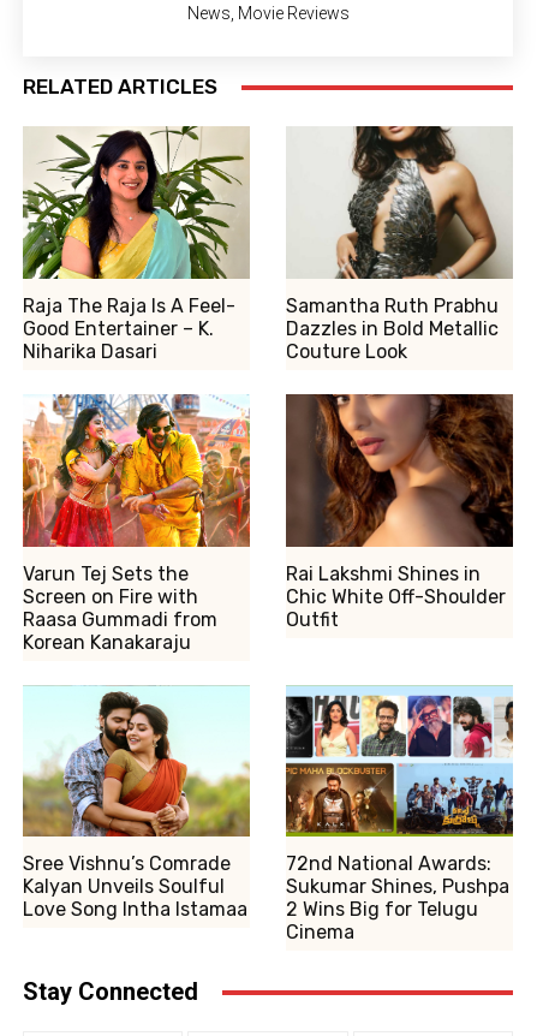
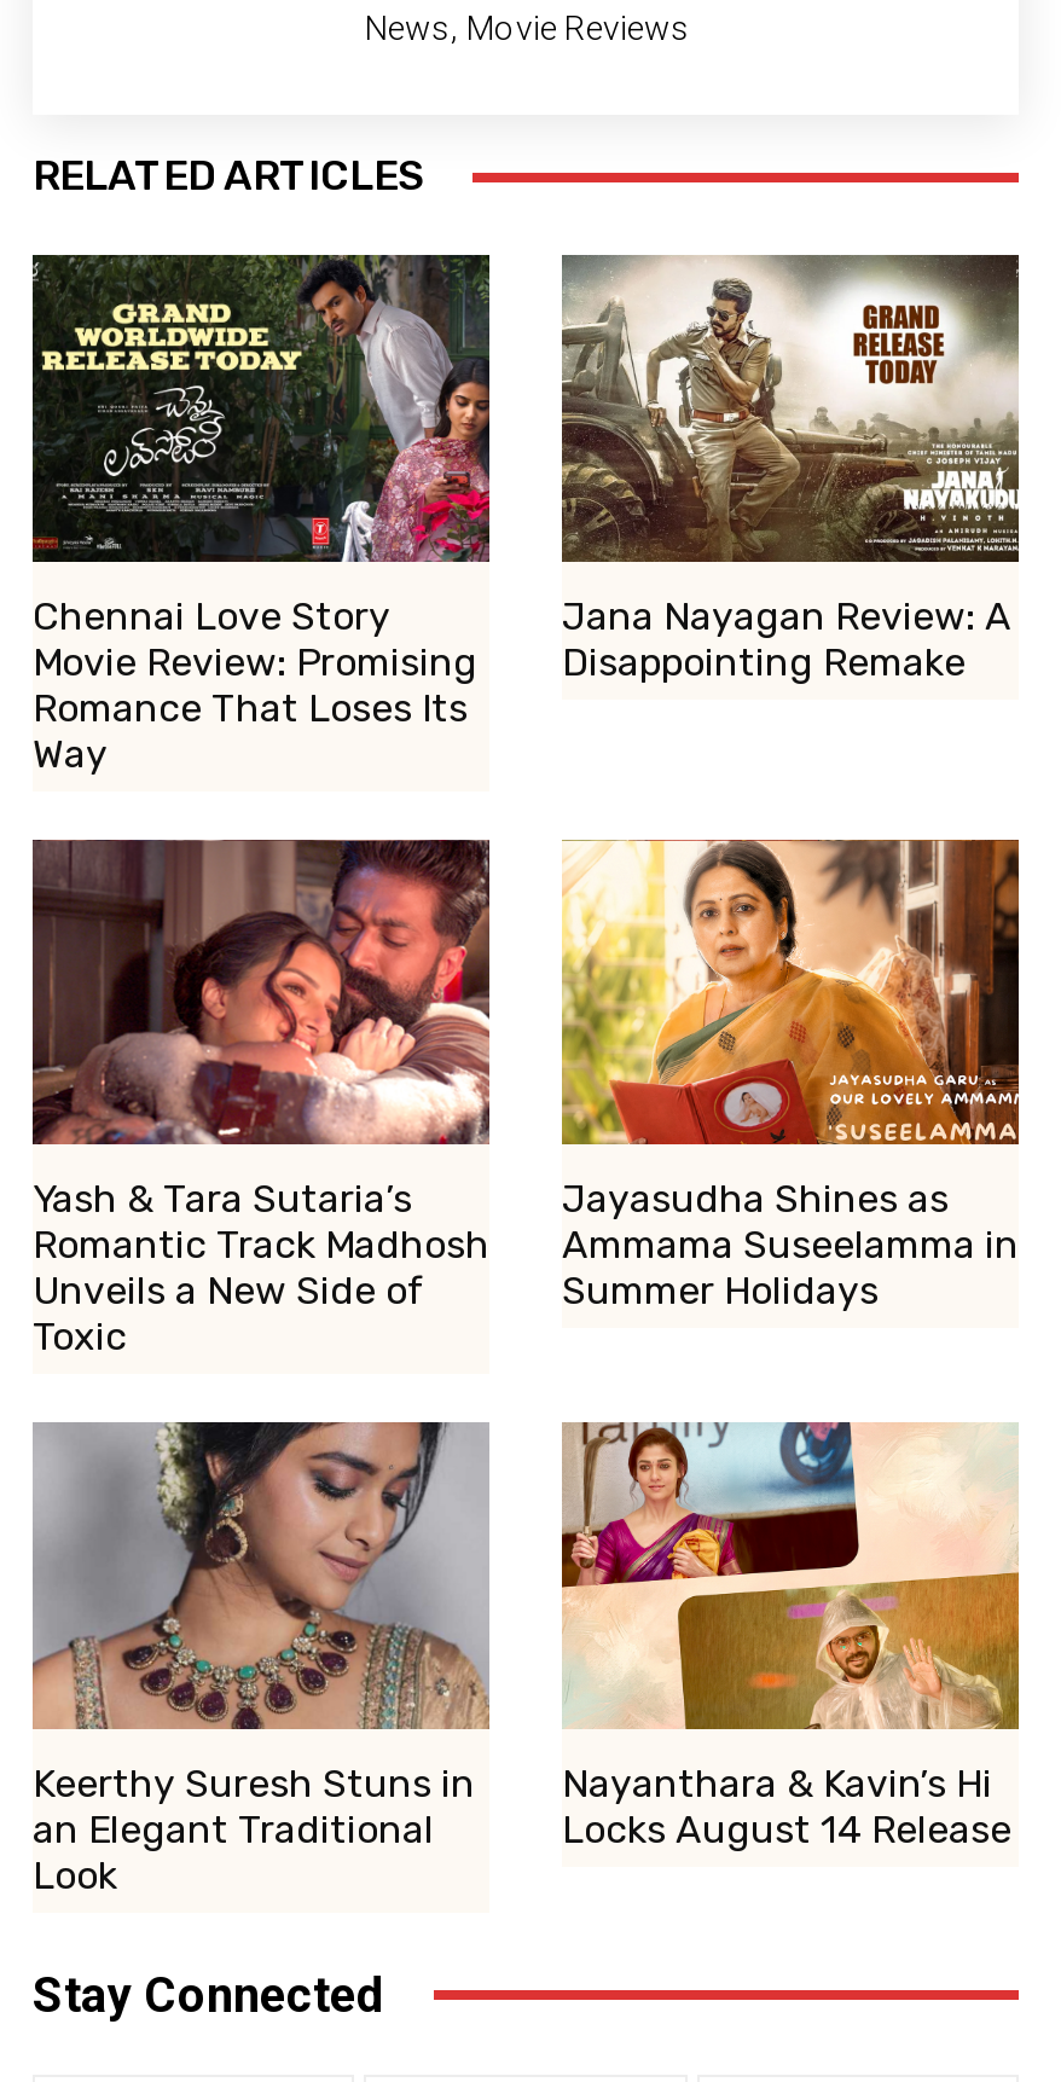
- [image]
- Raja The Raja Is A Feel-
- Good Entertainer – K.
- Niharika Dasari
+ [image]
+ Chennai Love Story
+ Movie Review: Promising
+ Romance That Loses Its
+ Way

- [image]
- Samantha Ruth Prabhu
- Dazzles in Bold Metallic
- Couture Look
+ [image]
+ Jana Nayagan Review: A
+ Disappointing Remake

- [image]
- Varun Tej Sets the
- Screen on Fire with
- Raasa Gummadi from
- Korean Kanakaraju
+ [image]
+ Yash & Tara Sutaria’s
+ Romantic Track Madhosh
+ Unveils a New Side of
+ Toxic

- [image]
- Rai Lakshmi Shines in
- Chic White Off-Shoulder
- Outfit
+ [image]
+ Jayasudha Shines as
+ Ammama Suseelamma in
+ Summer Holidays

- [image]
- Sree Vishnu’s Comrade
- Kalyan Unveils Soulful
- Love Song Intha Istamaa
+ [image]
+ Keerthy Suresh Stuns in
+ an Elegant Traditional
+ Look

- [image]
- 72nd National Awards:
- Sukumar Shines, Pushpa
- 2 Wins Big for Telugu
- Cinema
+ [image]
+ Nayanthara & Kavin’s Hi
+ Locks August 14 Release
